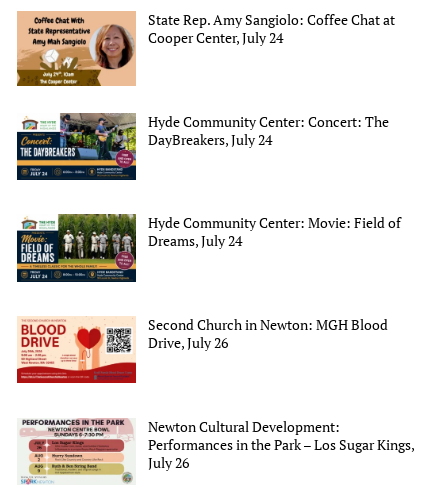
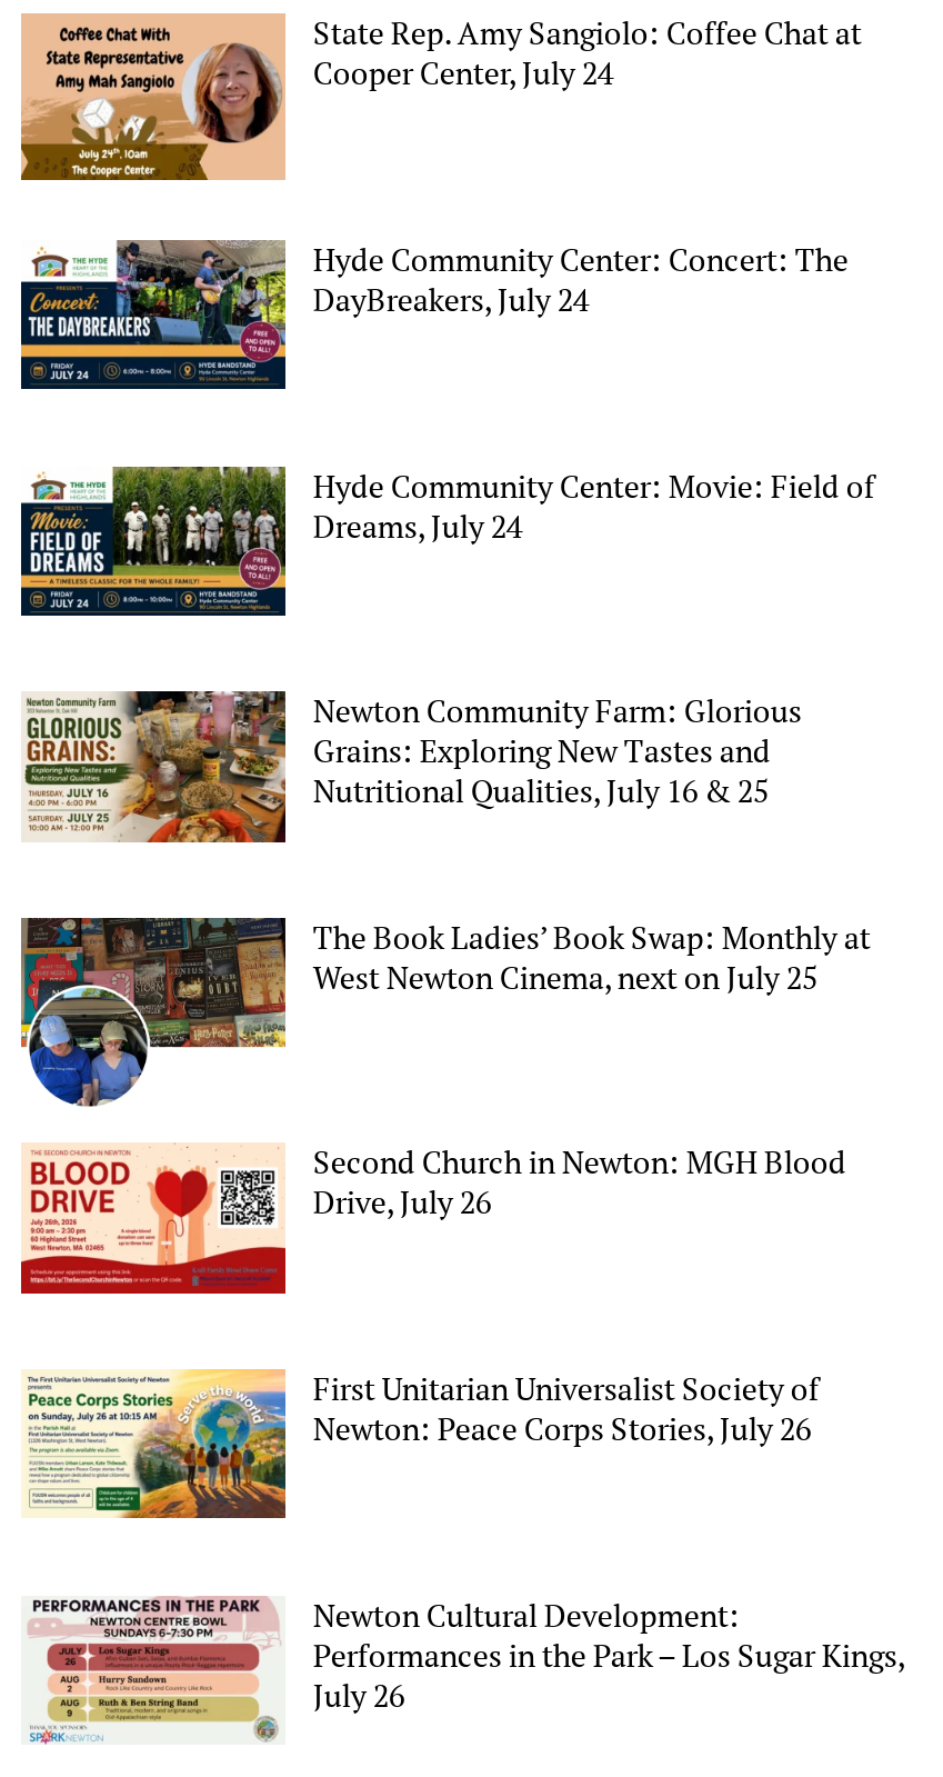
+ [image]

+ [image]
+ Newton Community Farm: Glorious
+ Grains: Exploring New Tastes and
+ Nutritional Qualities, July 16 & 25
+ The Book Ladies’ Book Swap: Monthly at
+ West Newton Cinema, next on July 25

+ [image]
+ First Unitarian Universalist Society of
+ Newton: Peace Corps Stories, July 26
